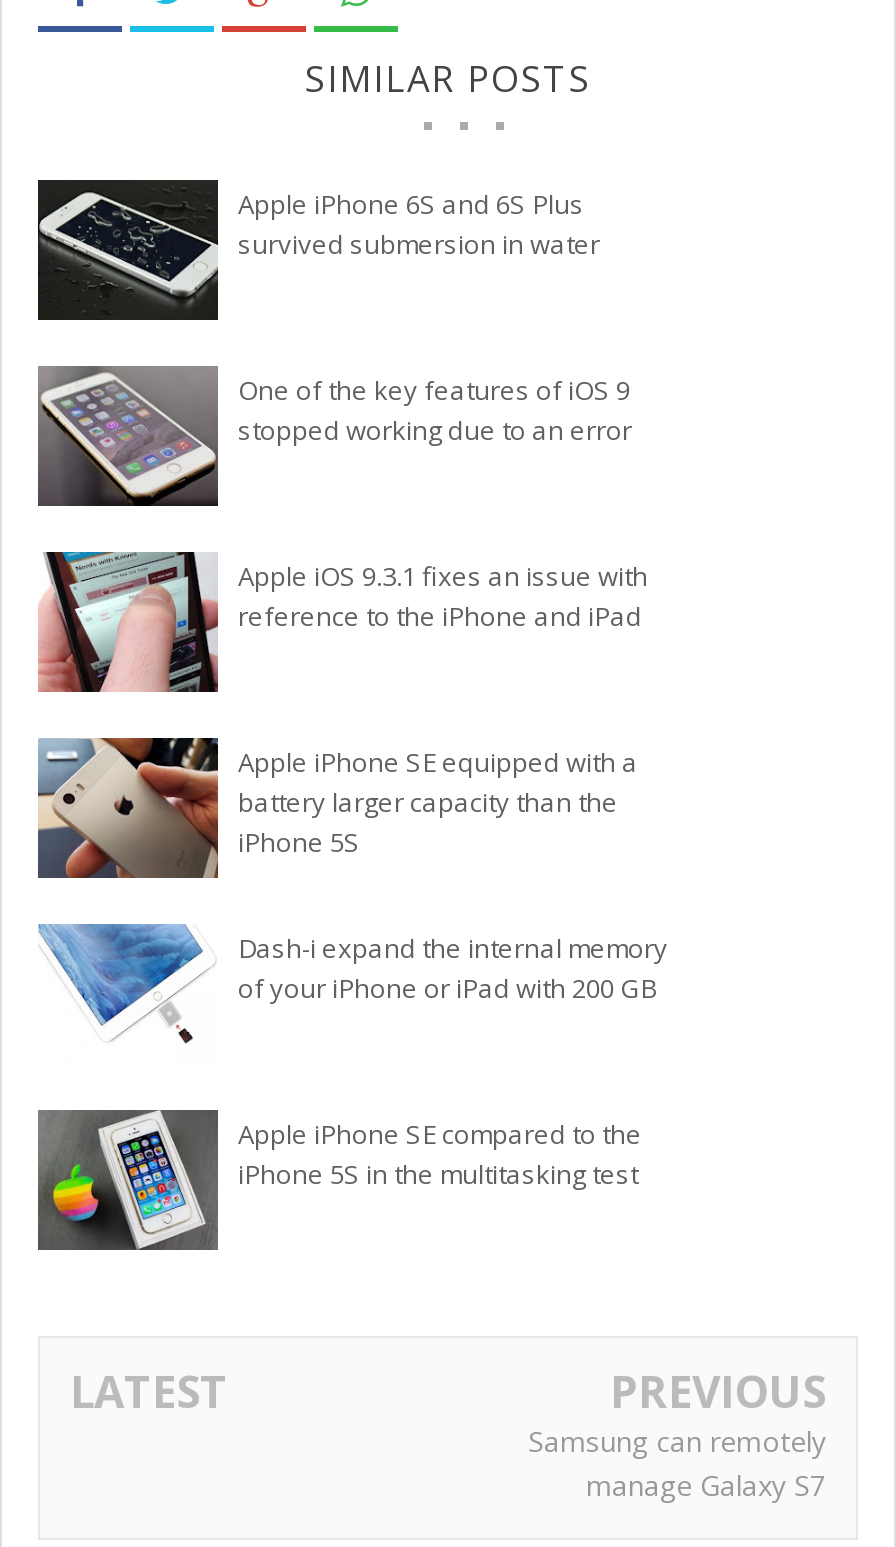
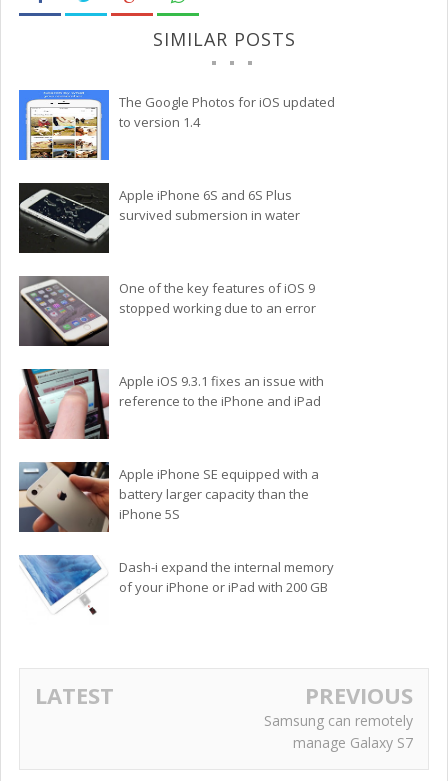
+ [image]
+ The Google Photos for iOS updated
+ to version 1.4

moved down: [image] | Apple iPhone 6S and 6S Plus | survived submersion in water | ... | Dash-i expand the internal memory | of your iPhone or iPad with 200 GB

- [image]
- Apple iPhone SE compared to the
- iPhone 5S in the multitasking test
